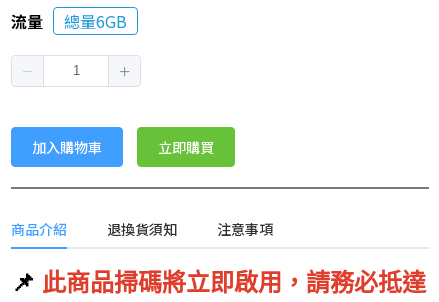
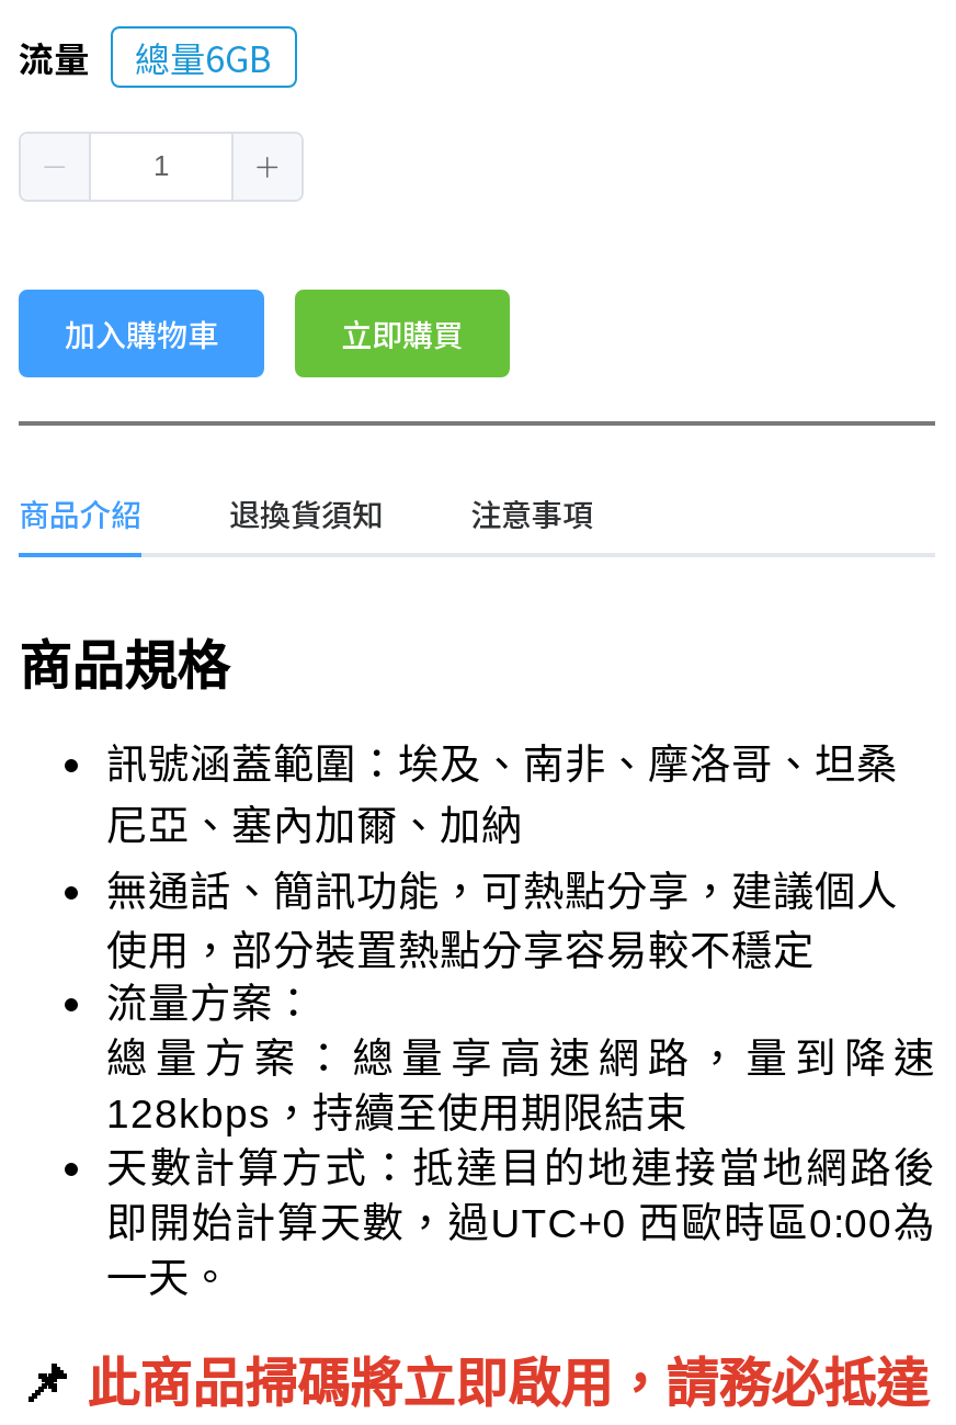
+ 商品規格
+ 訊號涵蓋範圍：埃及、南非、摩洛哥、坦桑
+ 尼亞、塞內加爾、加納
+ 無通話、簡訊功能，可熱點分享，建議個人
+ 使用，部分裝置熱點分享容易較不穩定
+ 流量方案：
+ 總量方案：總量享高速網路，量到降速
+ 128kbps，持續至使用期限結束
+ 天數計算方式：抵達目的地連接當地網路後
+ 即開始計算天數，過UTC+0 西歐時區0:00為
+ 一天。
